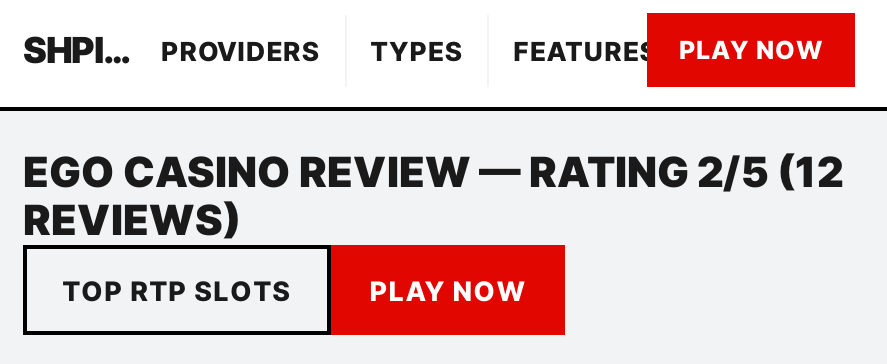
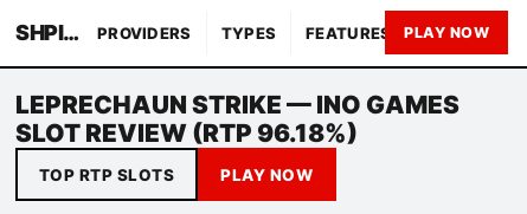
- EGO CASINO REVIEW — RATING 2/5 (12
- REVIEWS)
+ LEPRECHAUN STRIKE — INO GAMES
+ SLOT REVIEW (RTP 96.18%)
